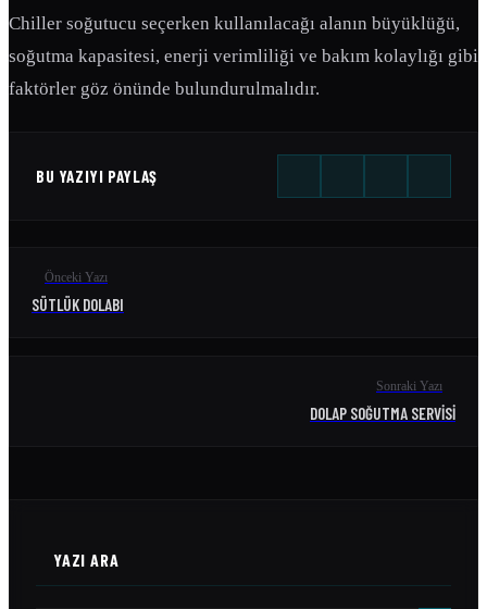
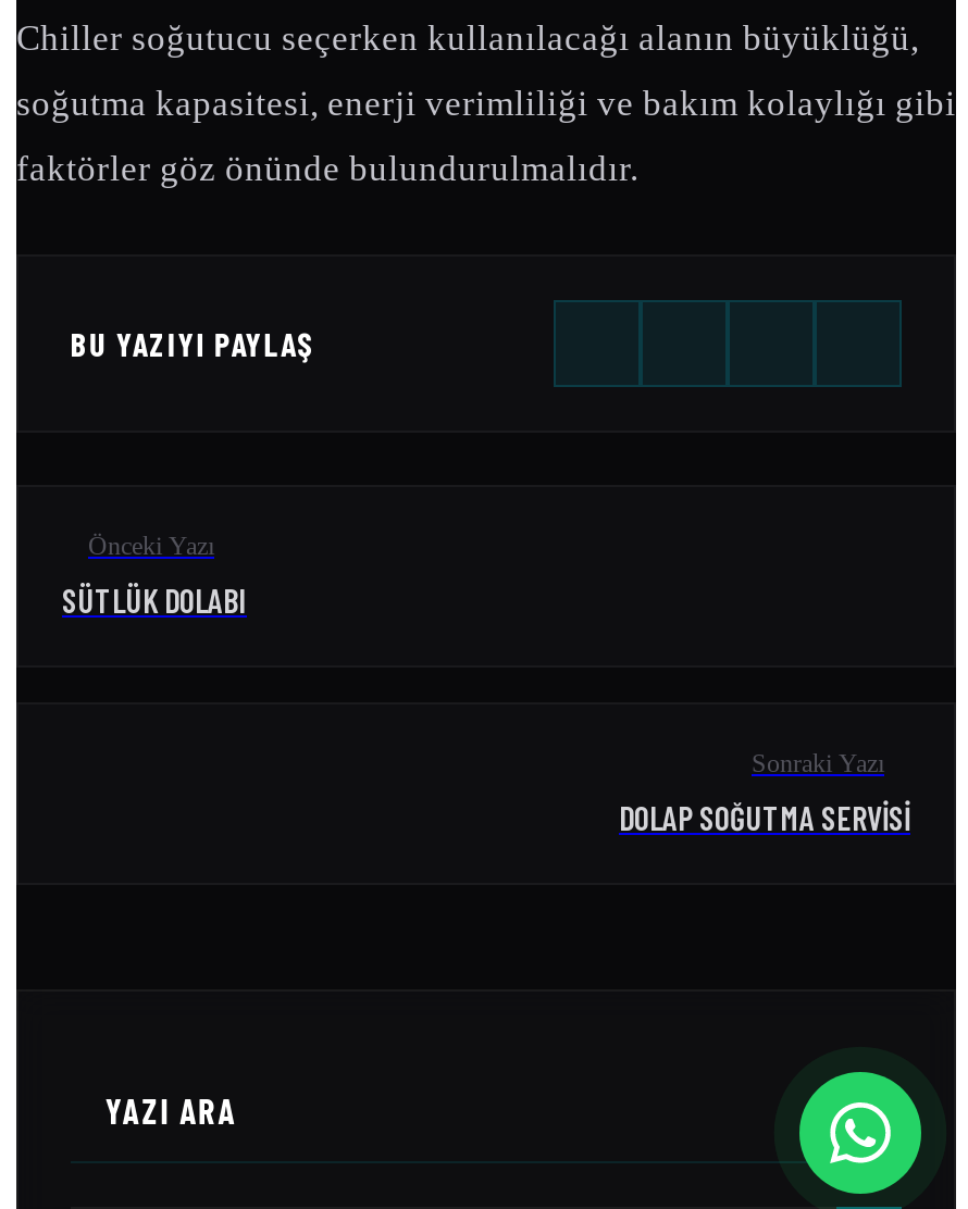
+ [image]
